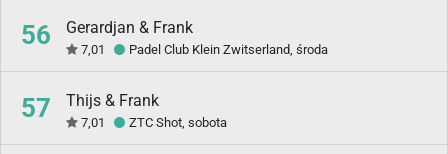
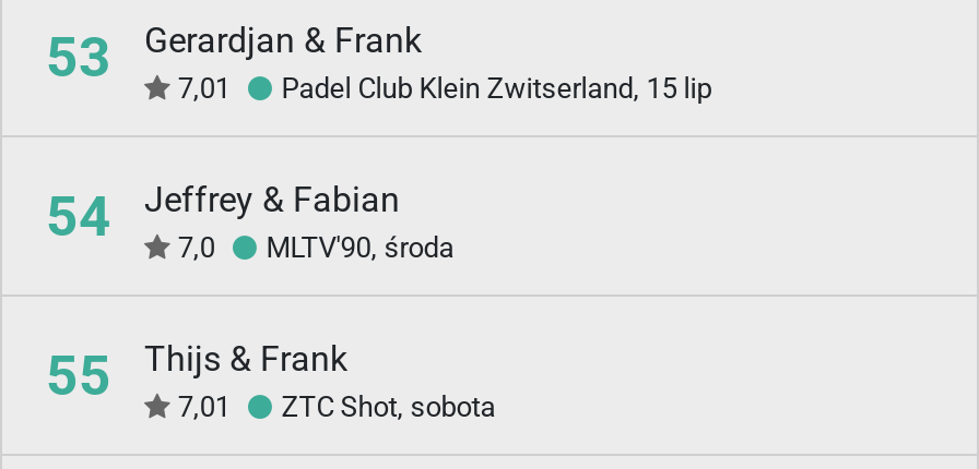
- 56 Gerardjan & Frank
+ 53 Gerardjan & Frank

- Padel Club Klein Zwitserland, środa
- 57
+ Padel Club Klein Zwitserland, 15 lip
+ 54
+ Jeffrey & Fabian
+ 7,0
+ MLTV'90, środa
+ 55
